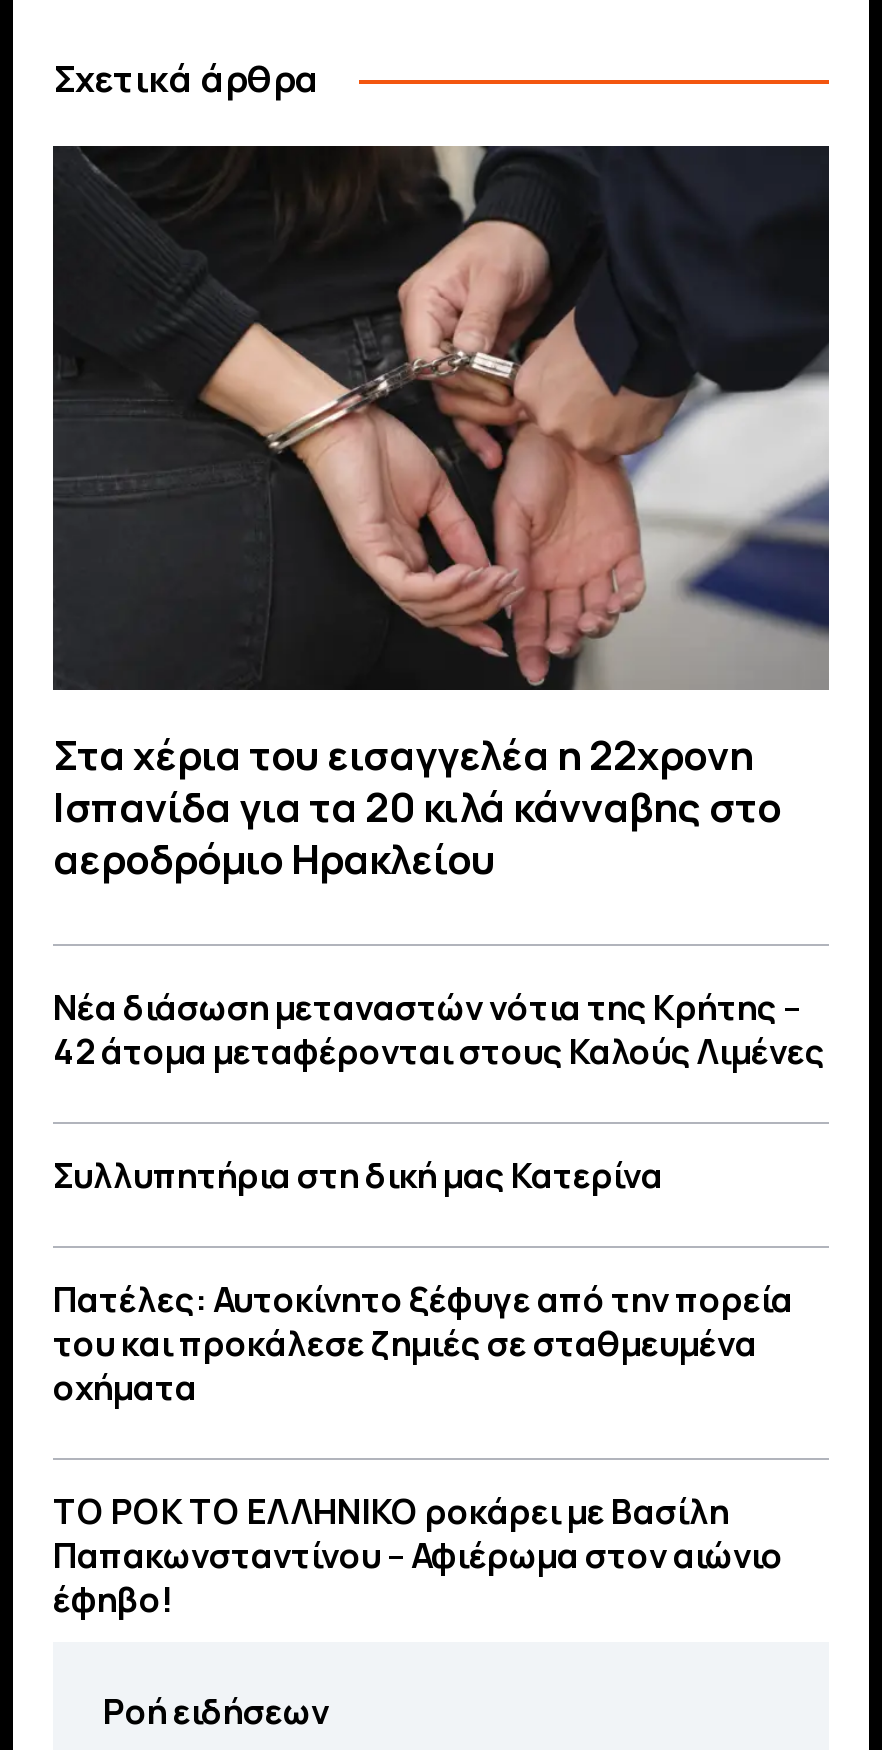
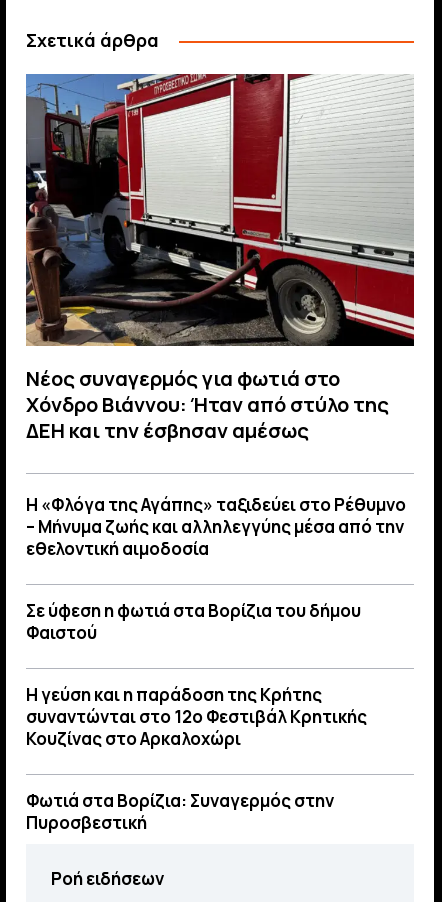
- [image]
- Στα χέρια του εισαγγελέα η 22χρονη
- Ισπανίδα για τα 20 κιλά κάνναβης στο
- αεροδρόμιο Ηρακλείου
+ [image]
+ Νέος συναγερμός για φωτιά στο
+ Χόνδρο Βιάννου: Ήταν από στύλο της
+ ΔΕΗ και την έσβησαν αμέσως

- Νέα διάσωση μεταναστών νότια της Κρήτης –
- 42 άτομα μεταφέρονται στους Καλούς Λιμένες
+ Η «Φλόγα της Αγάπης» ταξιδεύει στο Ρέθυμνο
+ – Μήνυμα ζωής και αλληλεγγύης μέσα από την
+ εθελοντική αιμοδοσία

- Συλλυπητήρια στη δική μας Κατερίνα
+ Σε ύφεση η φωτιά στα Βορίζια του δήμου
+ Φαιστού

- Πατέλες: Αυτοκίνητο ξέφυγε από την πορεία
- του και προκάλεσε ζημιές σε σταθμευμένα
- οχήματα
+ Η γεύση και η παράδοση της Κρήτης
+ συναντώνται στο 12ο Φεστιβάλ Κρητικής
+ Κουζίνας στο Αρκαλοχώρι

- ΤΟ ΡΟΚ ΤΟ ΕΛΛΗΝΙΚΟ ροκάρει με Βασίλη
- Παπακωνσταντίνου – Αφιέρωμα στον αιώνιο
- έφηβο!
+ Φωτιά στα Βορίζια: Συναγερμός στην
+ Πυροσβεστική
